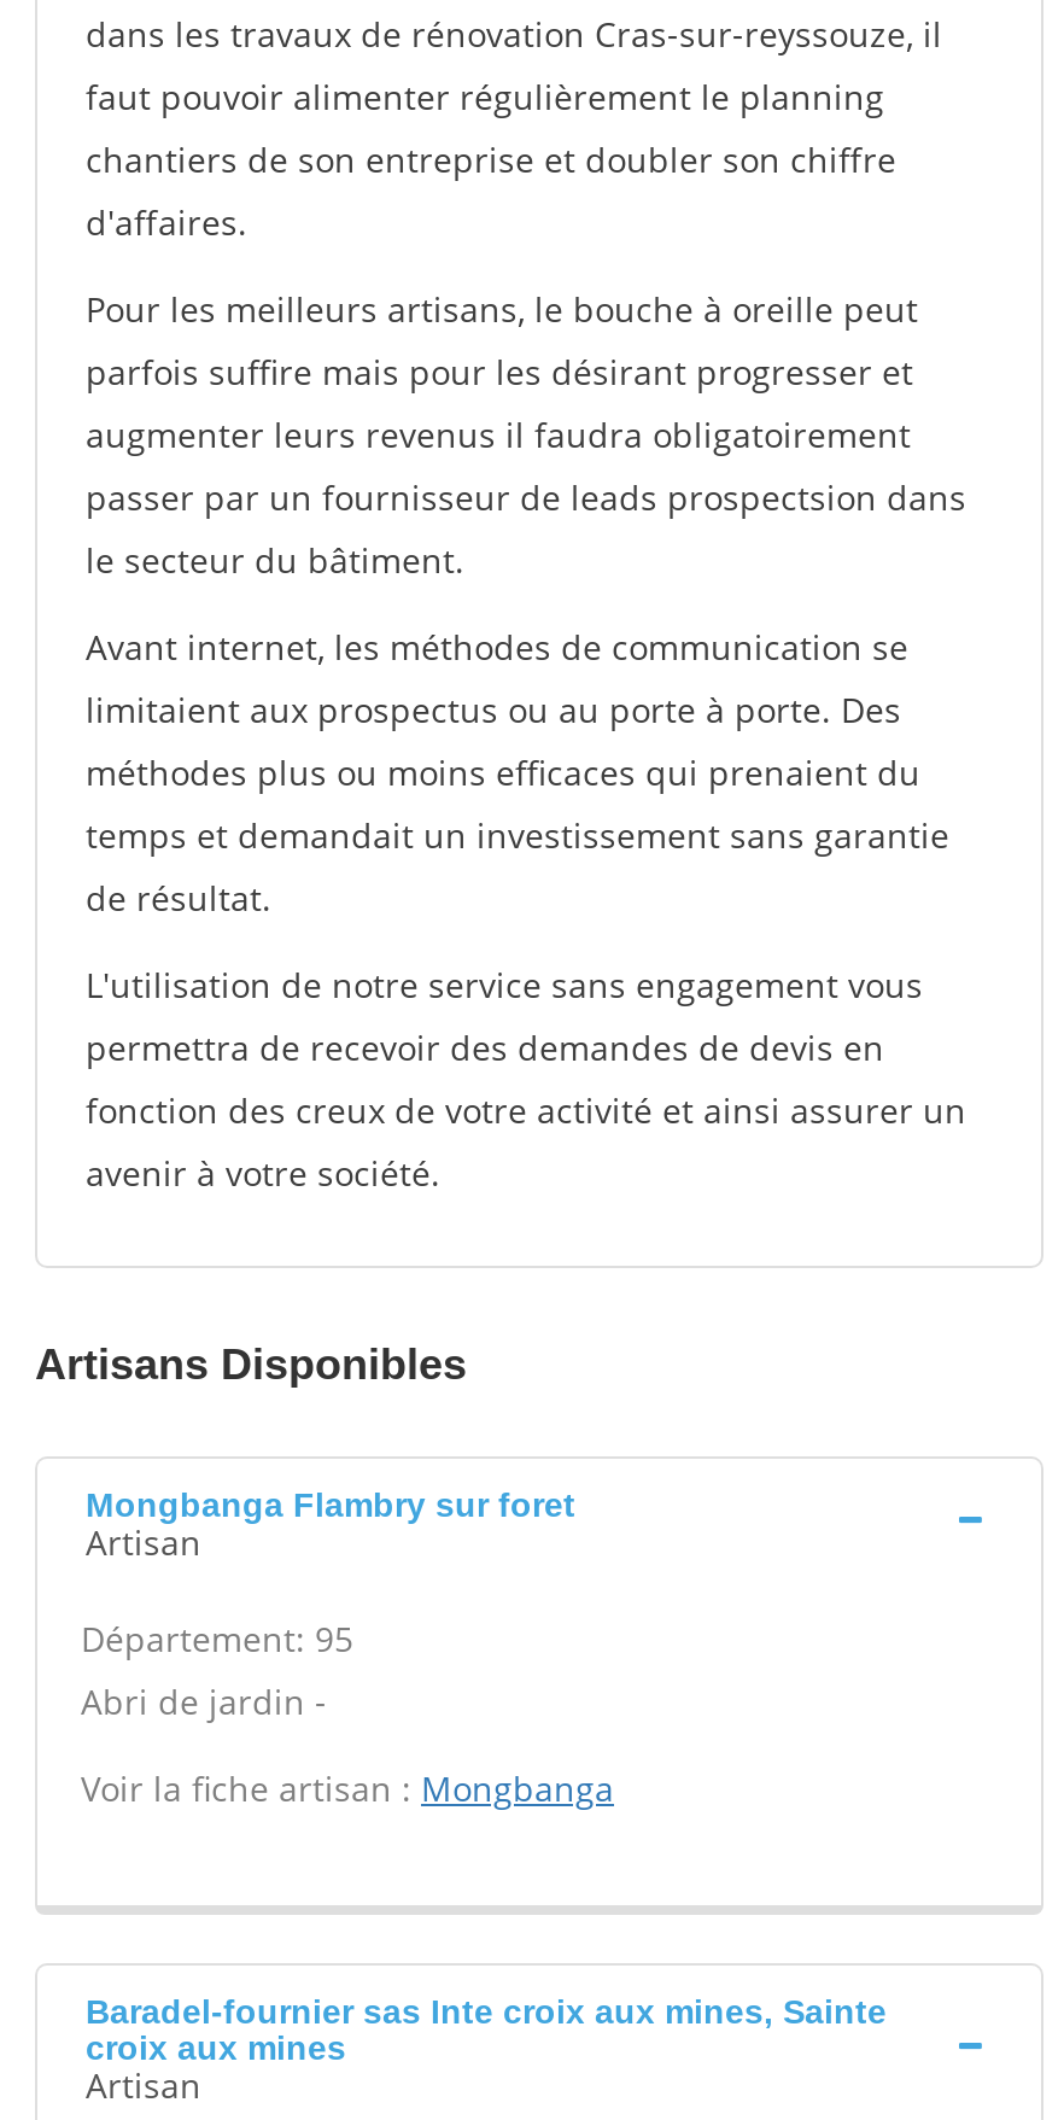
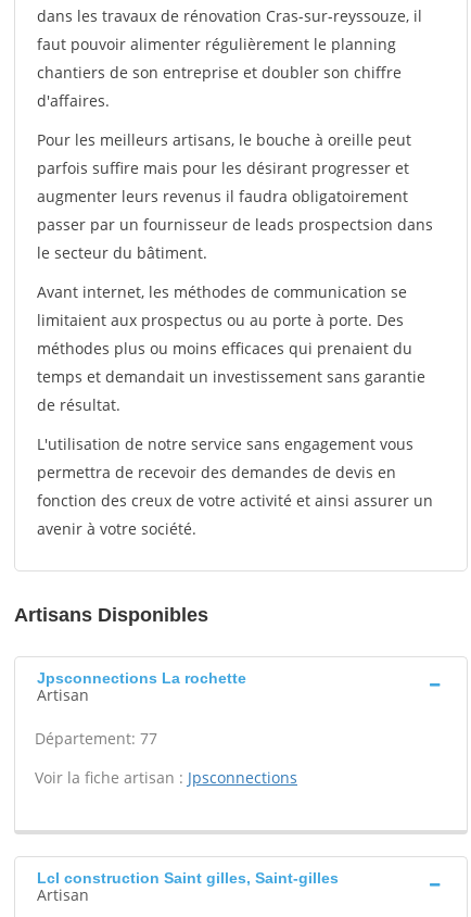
- Mongbanga Flambry sur foret
+ Jpsconnections La rochette

- Département: 95
- Abri de jardin -
+ Département: 77

- Voir la fiche artisan : Mongbanga
+ Voir la fiche artisan : Jpsconnections

- Baradel-fournier sas Inte croix aux mines, Sainte
- croix aux mines
+ Lcl construction Saint gilles, Saint-gilles
